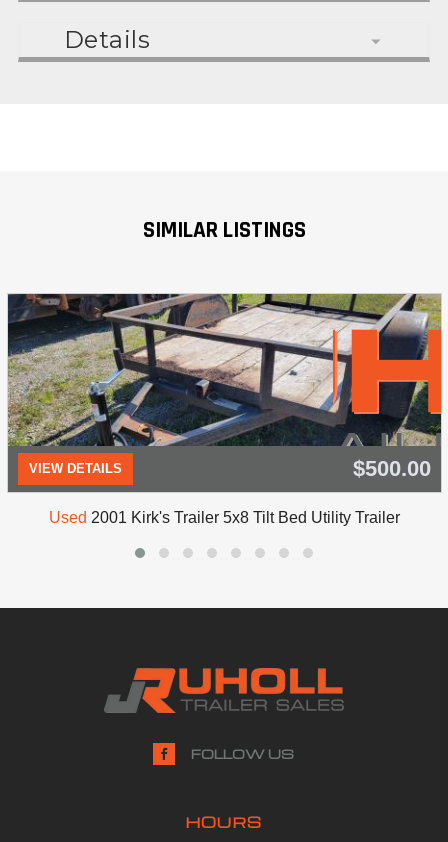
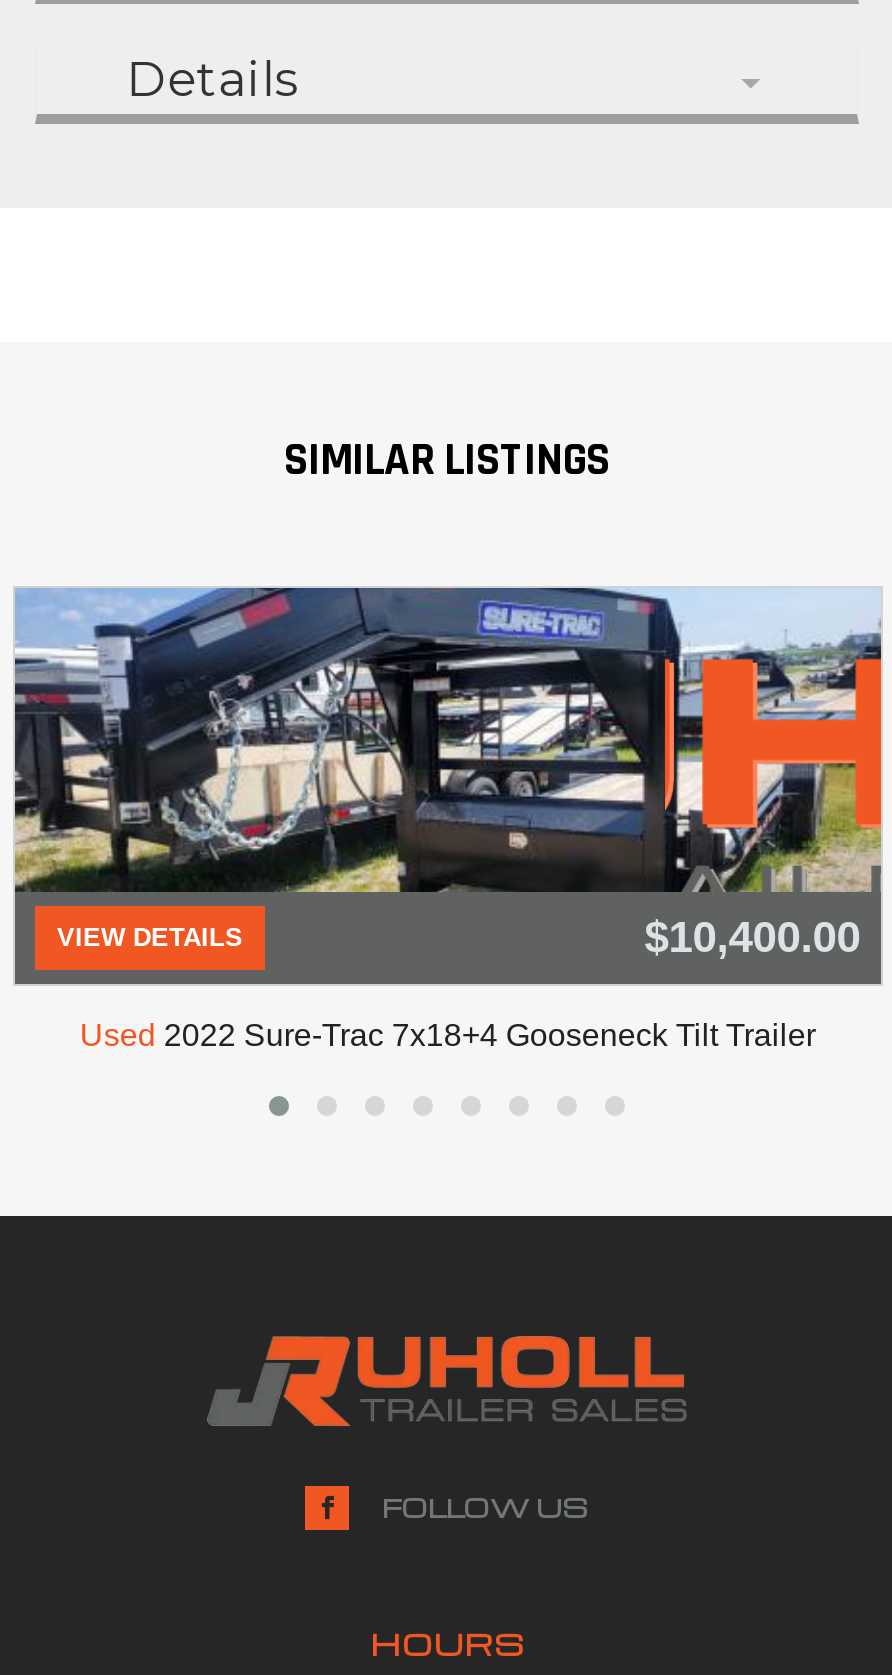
- [image]
- $500.00
+ [image]
+ $10,400.00

- Used 2001 Kirk's Trailer 5x8 Tilt Bed Utility Trailer
+ Used 2022 Sure-Trac 7x18+4 Gooseneck Tilt Trailer
